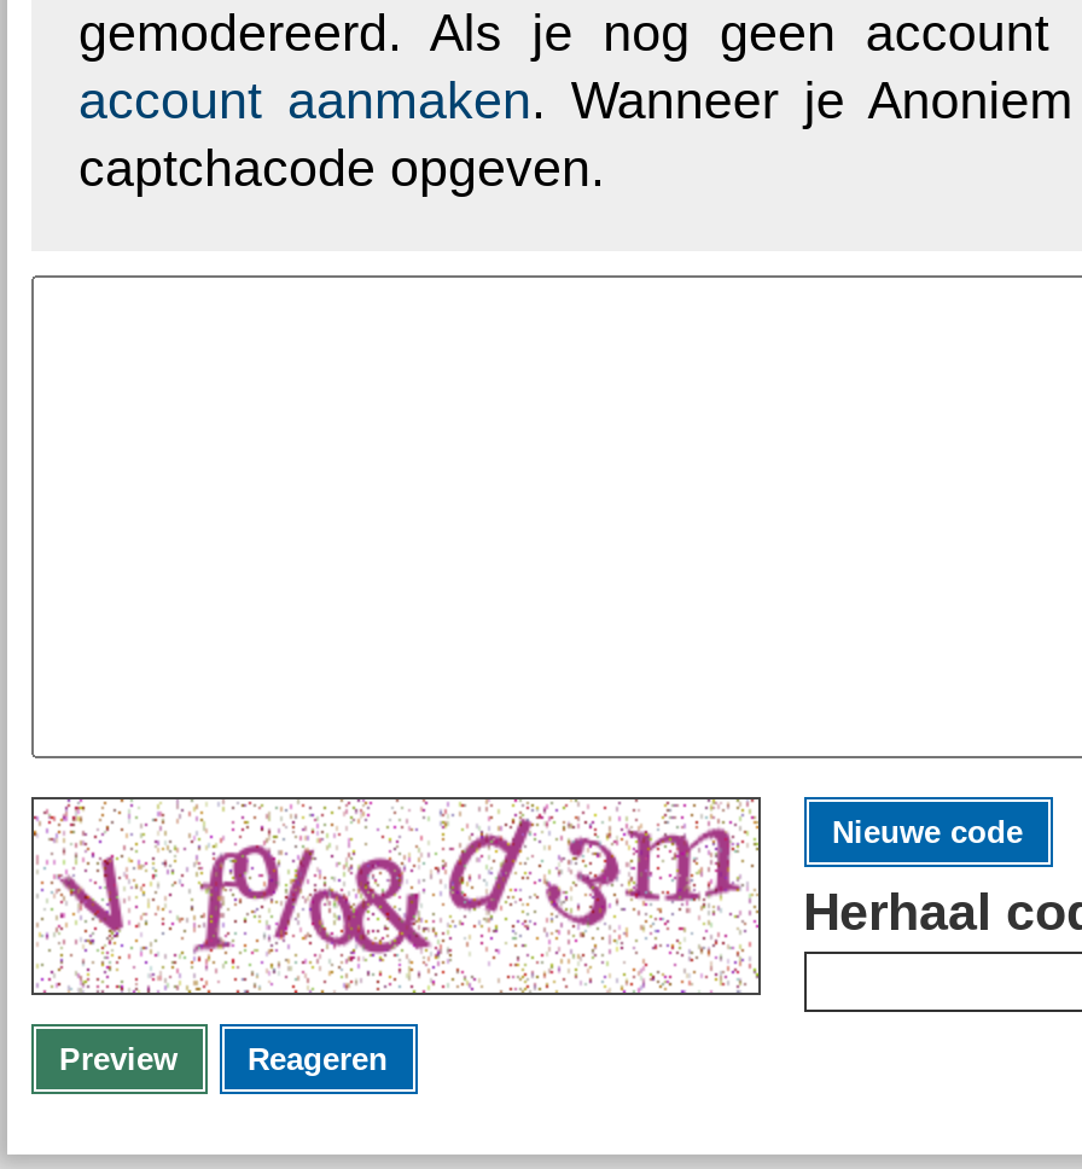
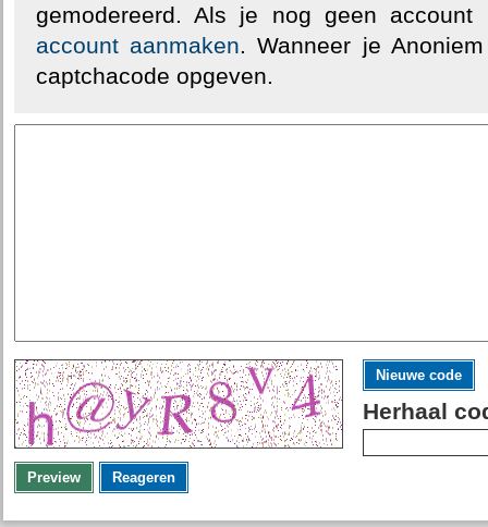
- [image]
+ [image]
